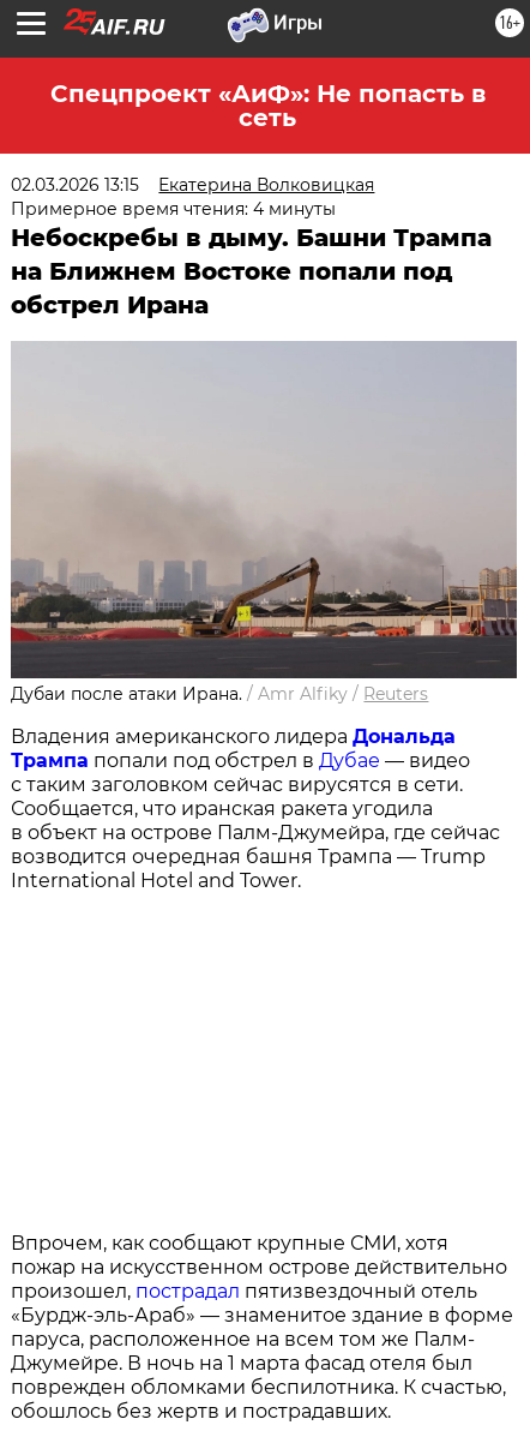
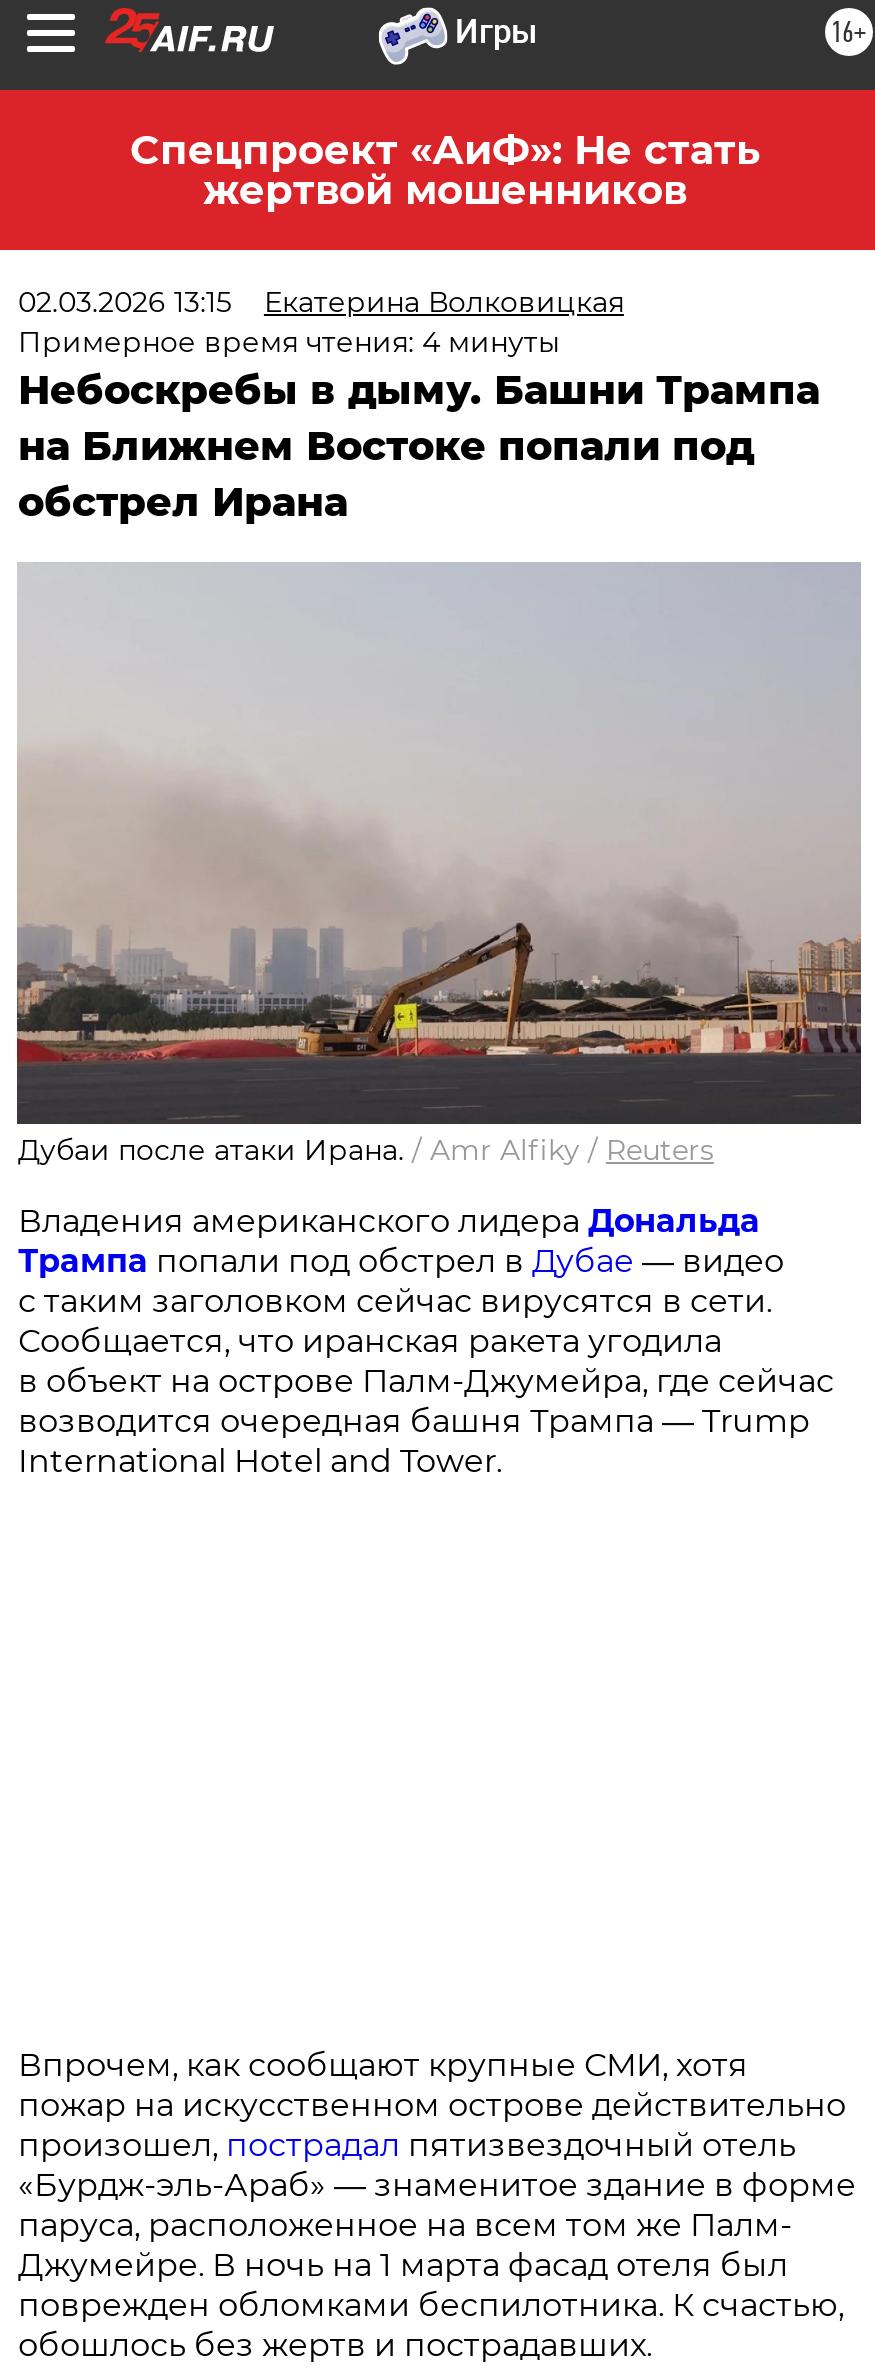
- Спецпроект «АиФ»: Не попасть в
- сеть
+ Спецпроект «АиФ»: Не стать
+ жертвой мошенников
